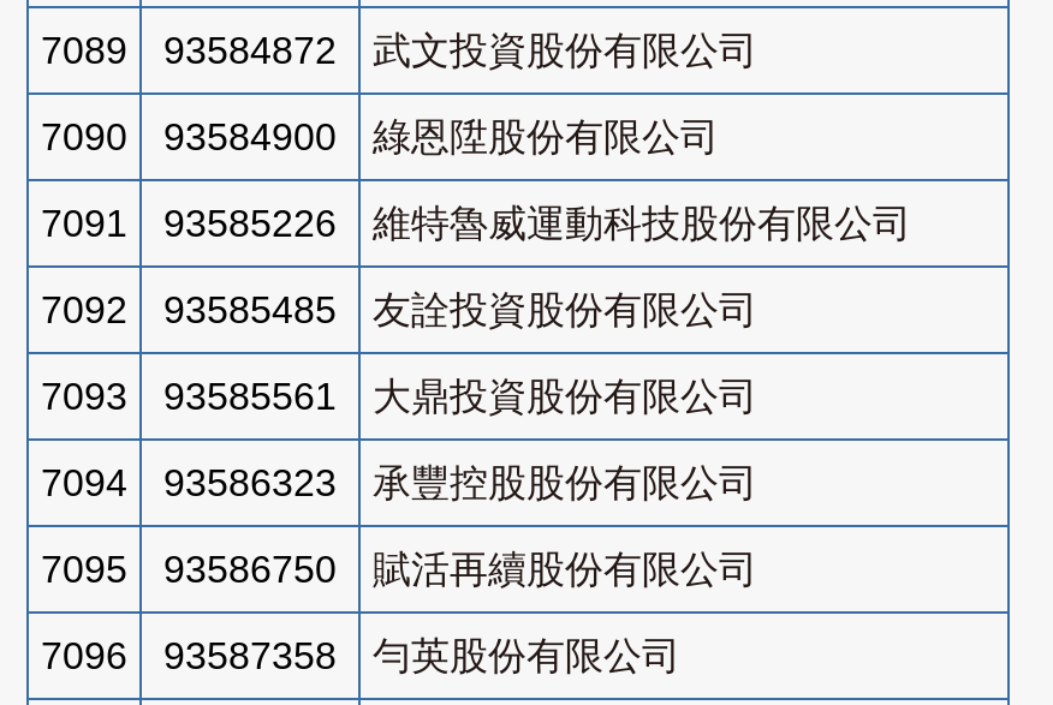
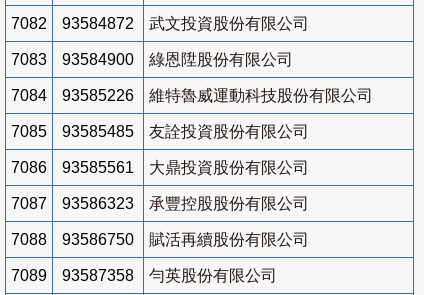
- 7089 93584872 武文投資股份有限公司
+ 7082 93584872 武文投資股份有限公司

- 7090 93584900 綠恩陞股份有限公司
+ 7083 93584900 綠恩陞股份有限公司

- 7091 93585226 維特魯威運動科技股份有限公司
+ 7084 93585226 維特魯威運動科技股份有限公司

- 7092 93585485 友詮投資股份有限公司
+ 7085 93585485 友詮投資股份有限公司

- 7093 93585561 大鼎投資股份有限公司
+ 7086 93585561 大鼎投資股份有限公司

- 7094 93586323 承豐控股股份有限公司
+ 7087 93586323 承豐控股股份有限公司

- 7095 93586750 賦活再續股份有限公司
+ 7088 93586750 賦活再續股份有限公司

- 7096 93587358 勻英股份有限公司
+ 7089 93587358 勻英股份有限公司
